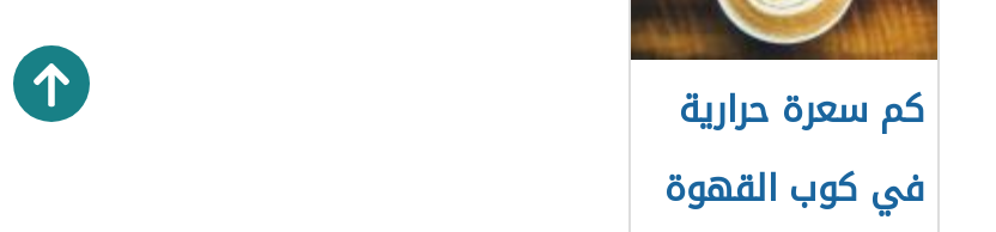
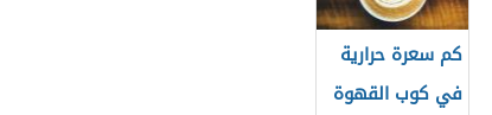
- [image]
